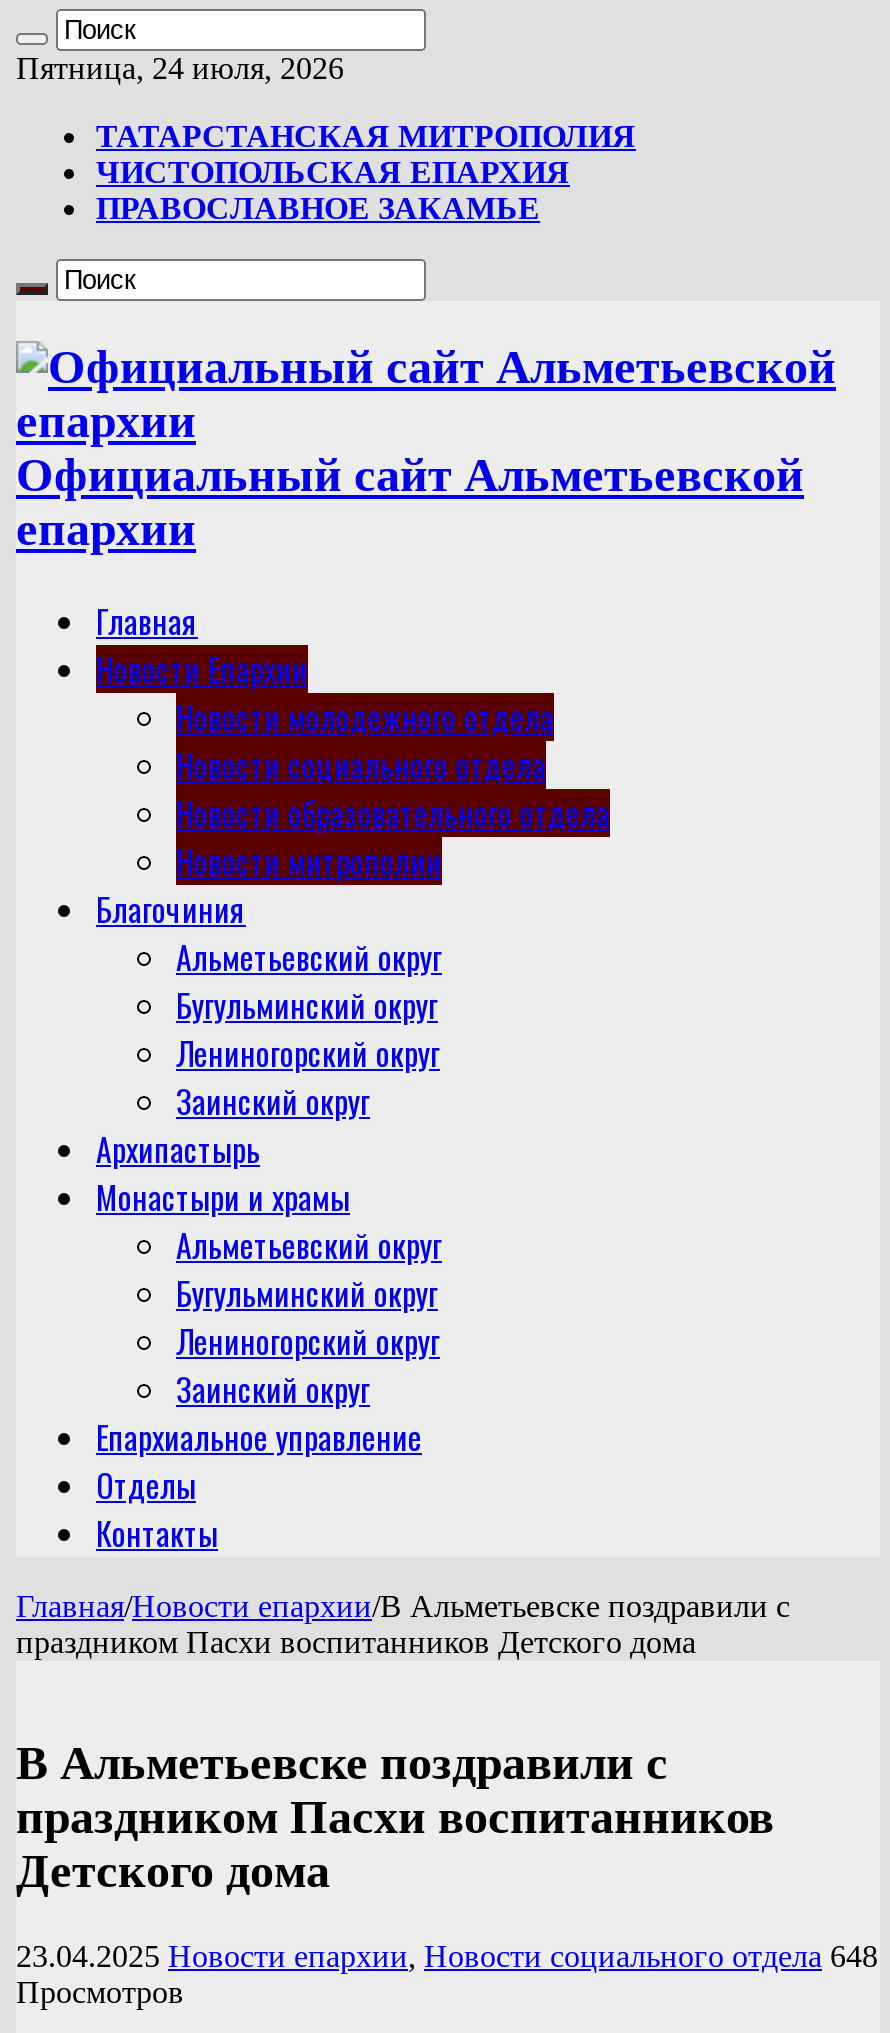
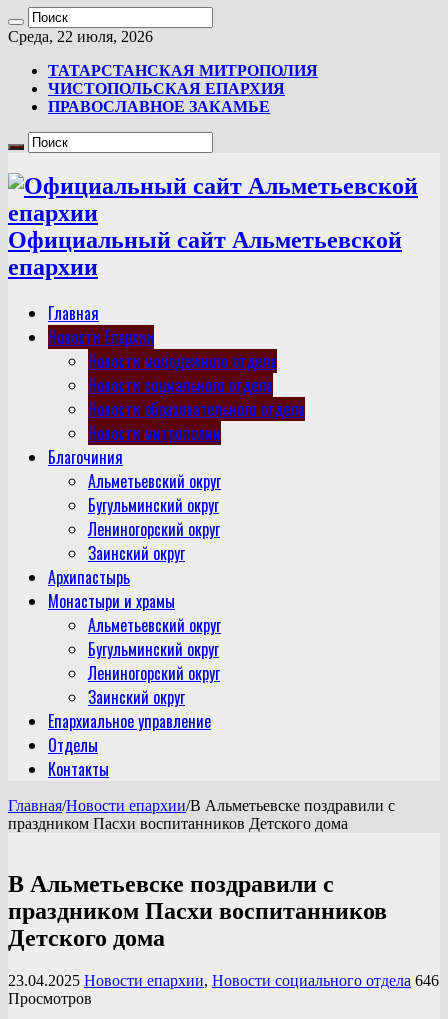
- Пятница, 24 июля, 2026
+ Среда, 22 июля, 2026

- 23.04.2025 Новости епархии, Новости социального отдела 648
+ 23.04.2025 Новости епархии, Новости социального отдела 646
